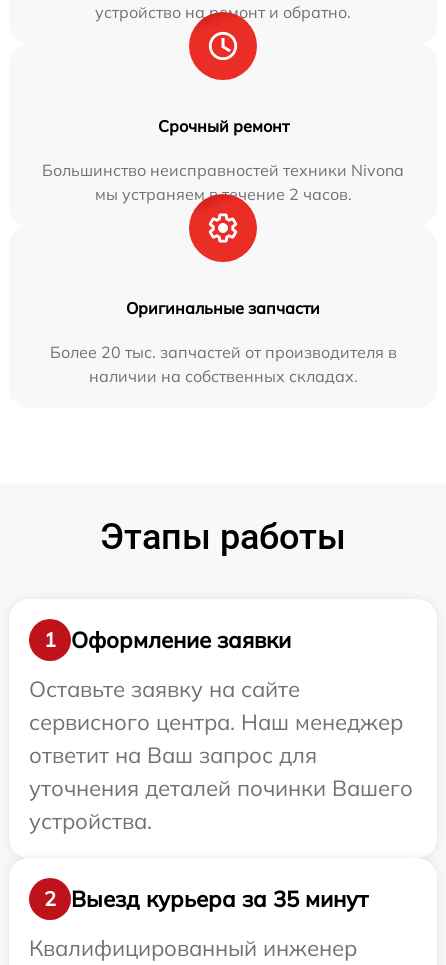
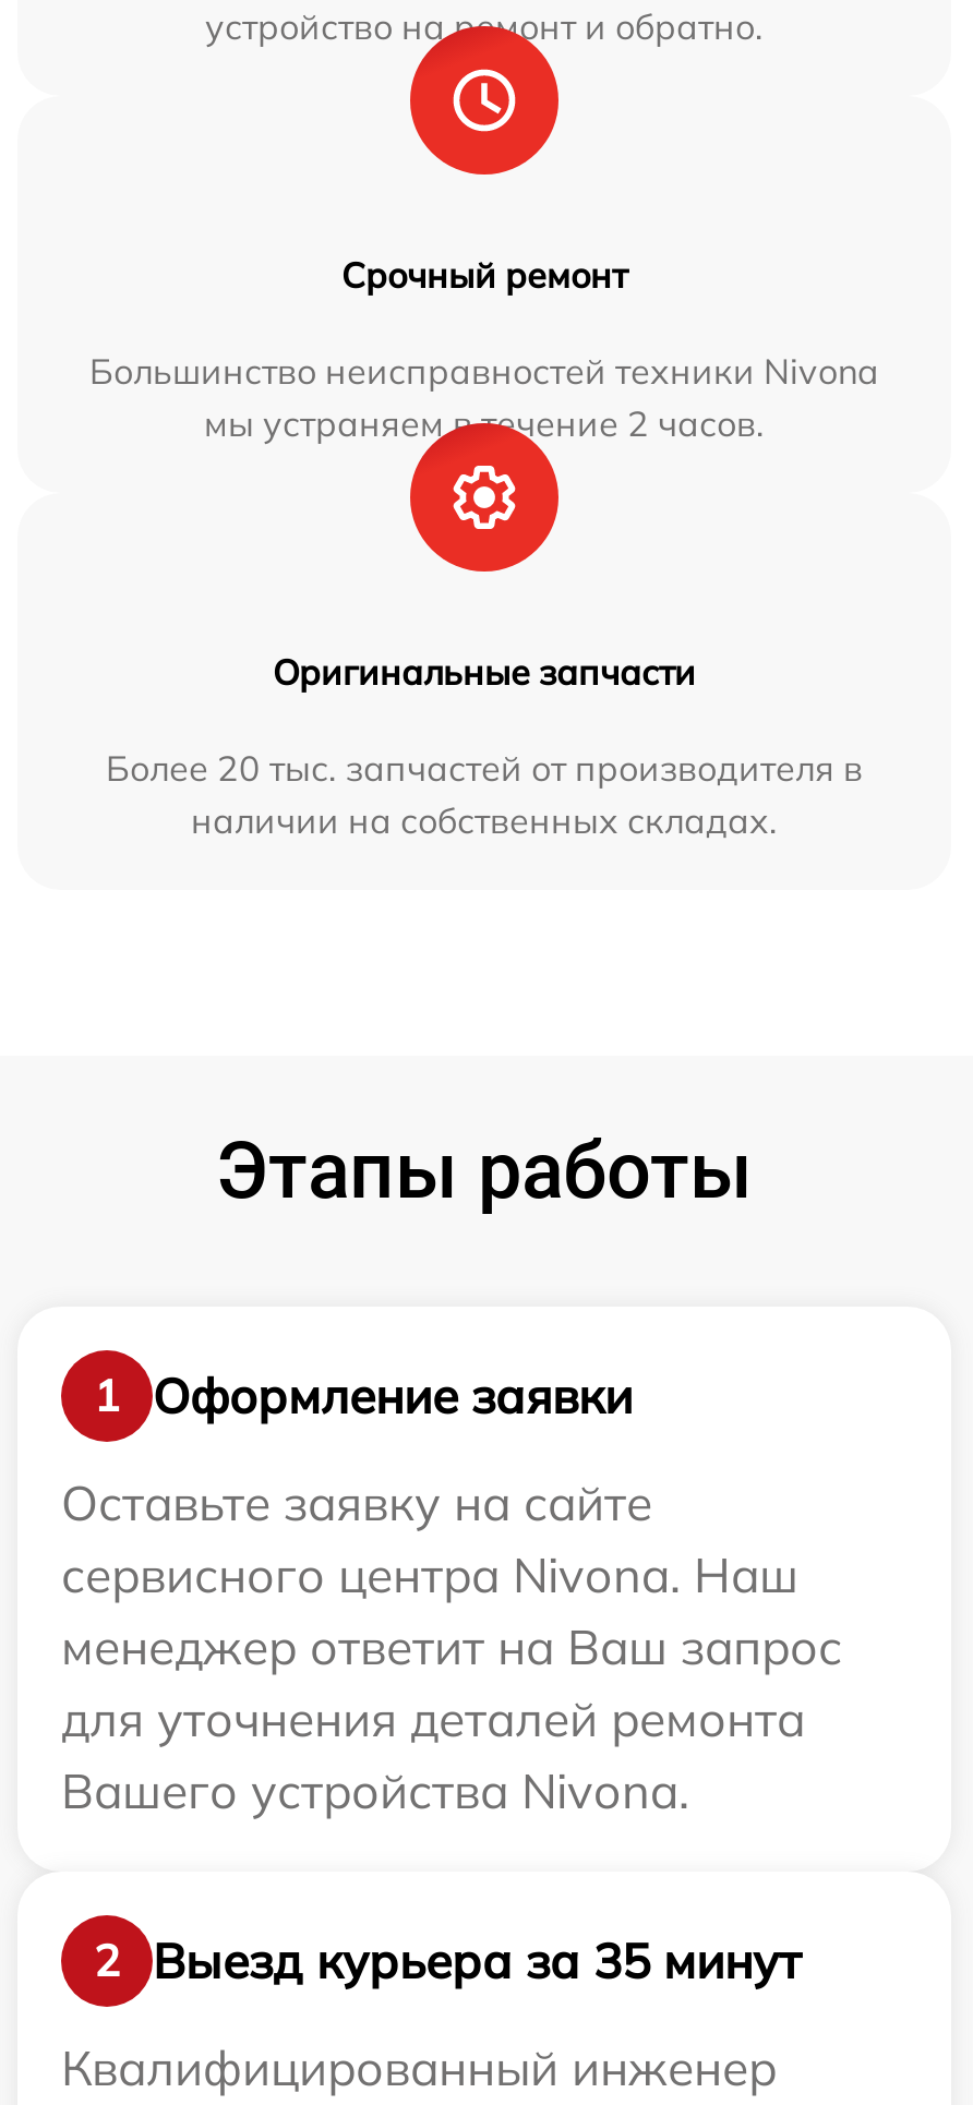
- сервисного центра. Наш менеджер
- ответит на Ваш запрос для
- уточнения деталей починки Вашего
- устройства.
+ сервисного центра Nivona. Наш
+ менеджер ответит на Ваш запрос
+ для уточнения деталей ремонта
+ Вашего устройства Nivona.
